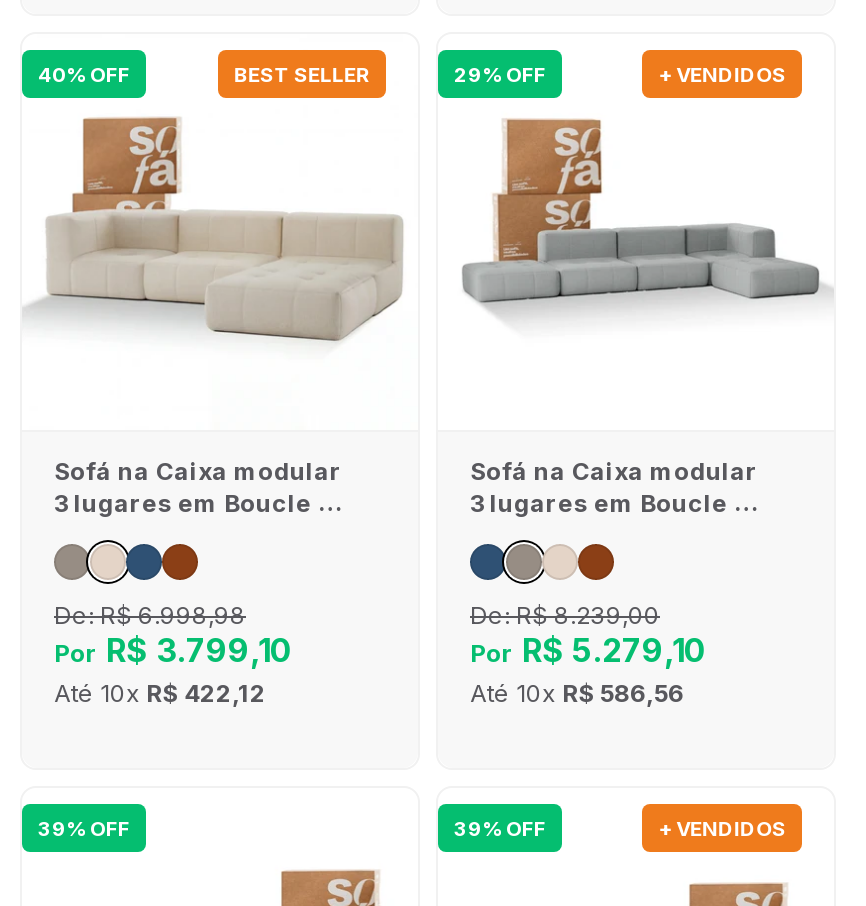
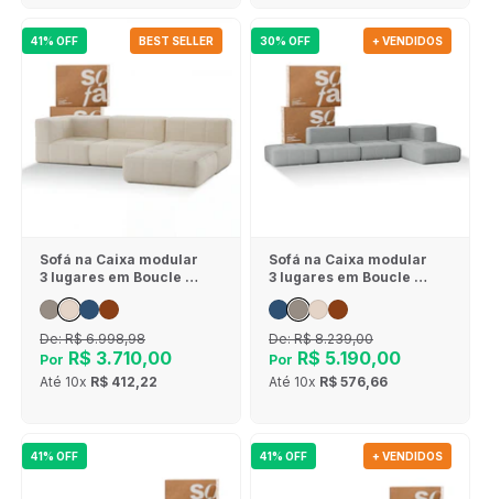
- 40% OFF
+ 41% OFF

- 29% OFF
+ 30% OFF

- Por R$ 3.799,10
+ Por R$ 3.710,00

- Por R$ 5.279,10
+ Por R$ 5.190,00

- Até 10x R$ 422,12
+ Até 10x R$ 412,22

- Até 10x R$ 586,56
+ Até 10x R$ 576,66

- 39% OFF
+ 41% OFF

- 39% OFF
+ 41% OFF
